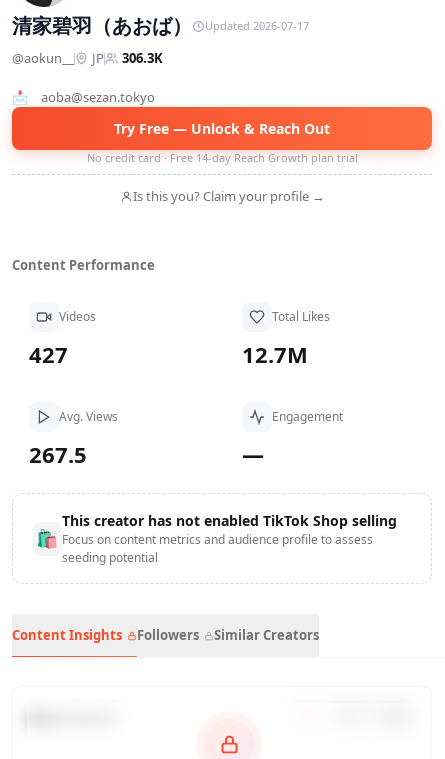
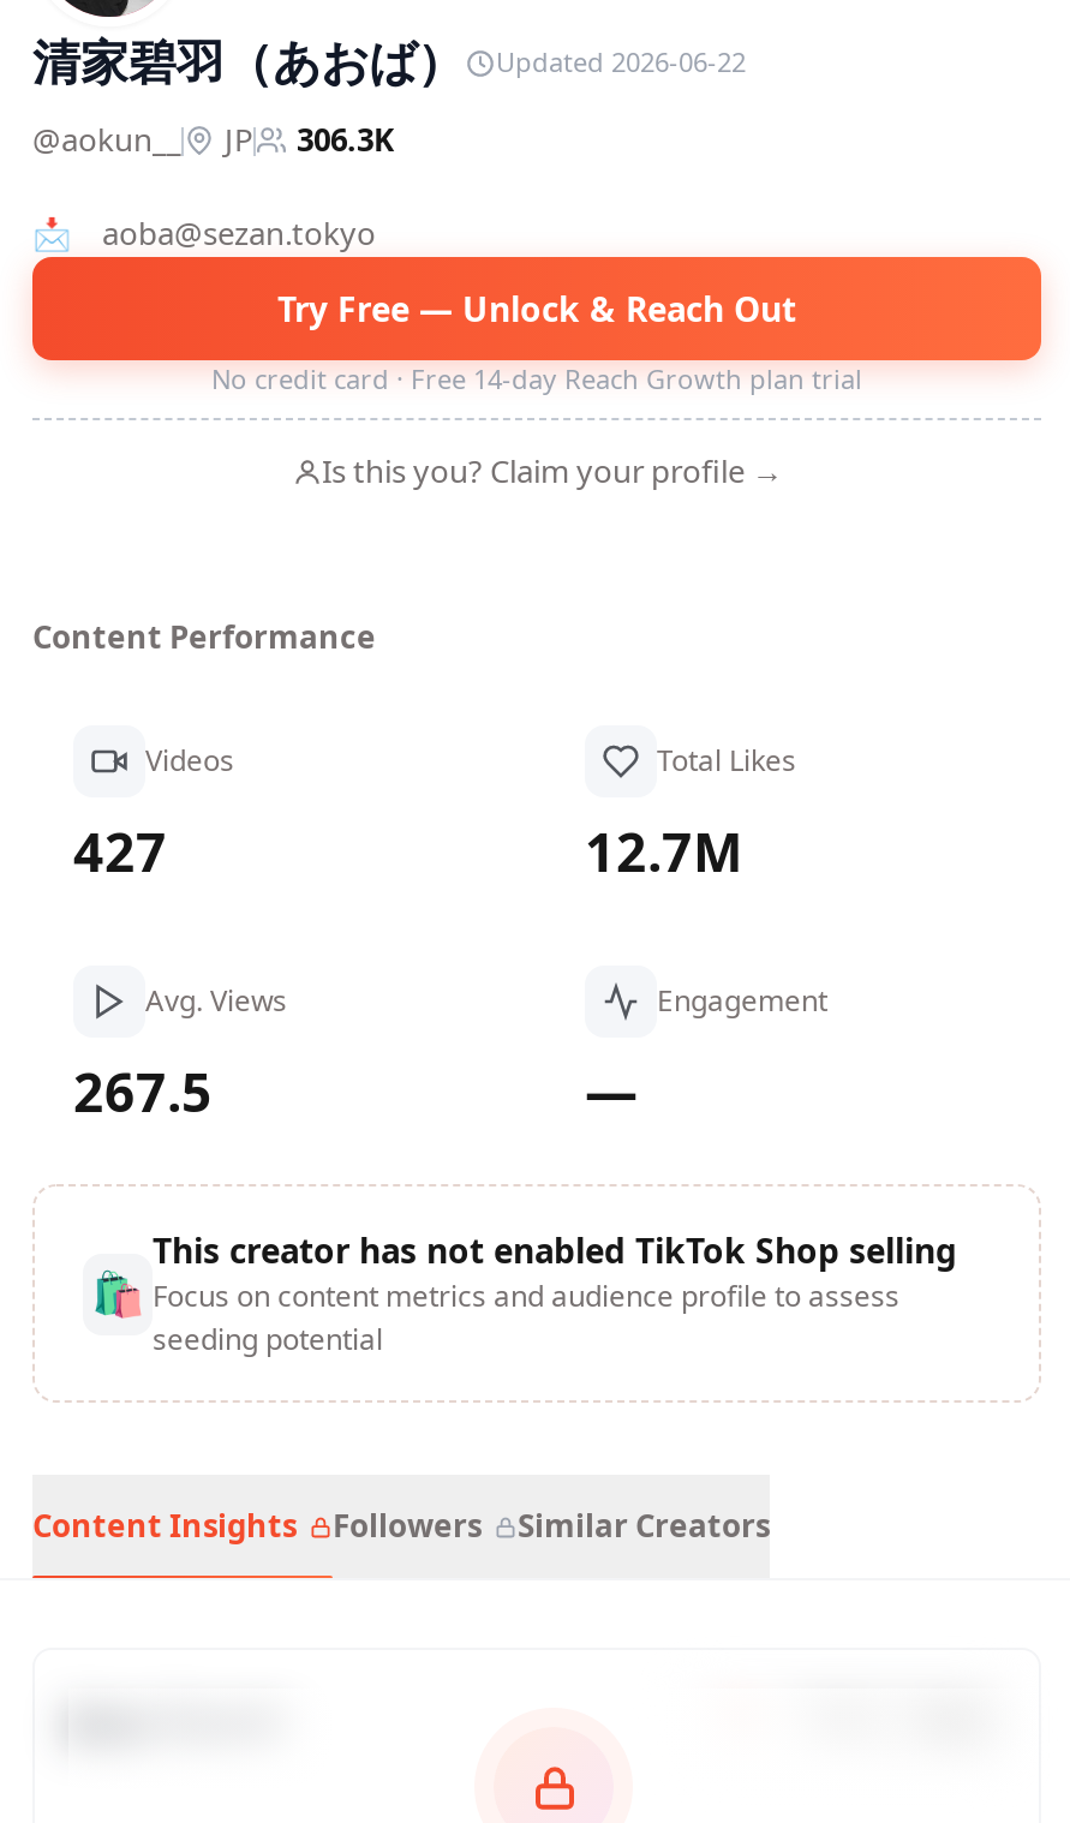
- 清家碧羽（あおば） Updated 2026-07-17
+ 清家碧羽（あおば） Updated 2026-06-22
